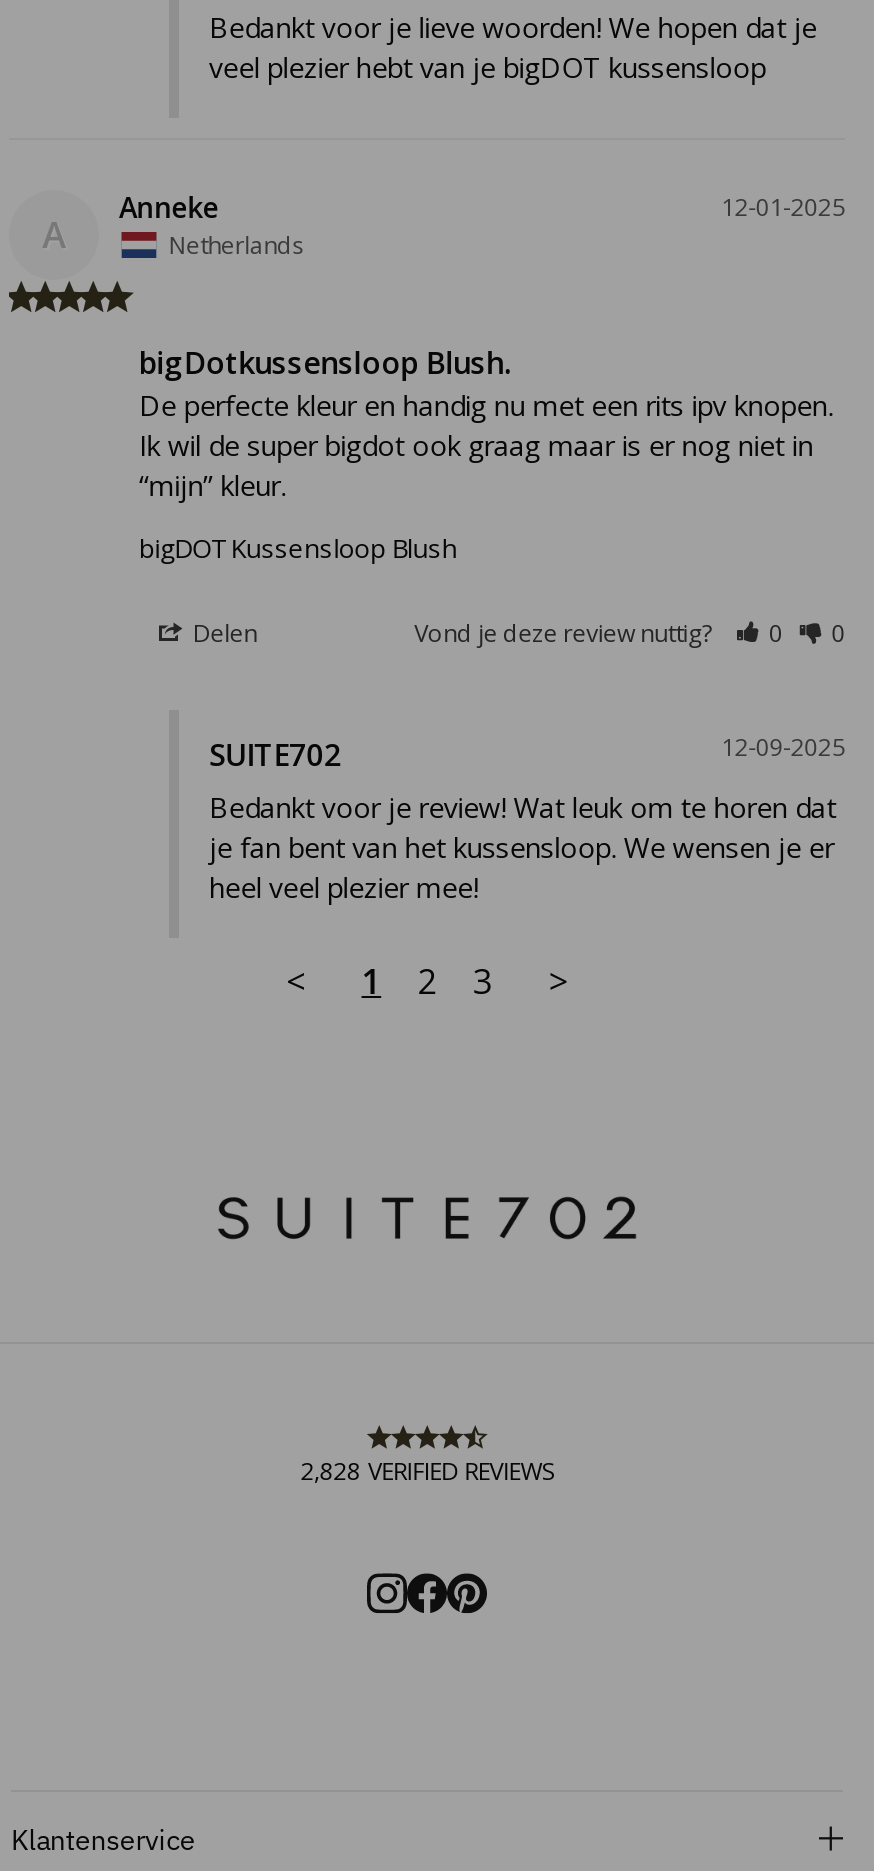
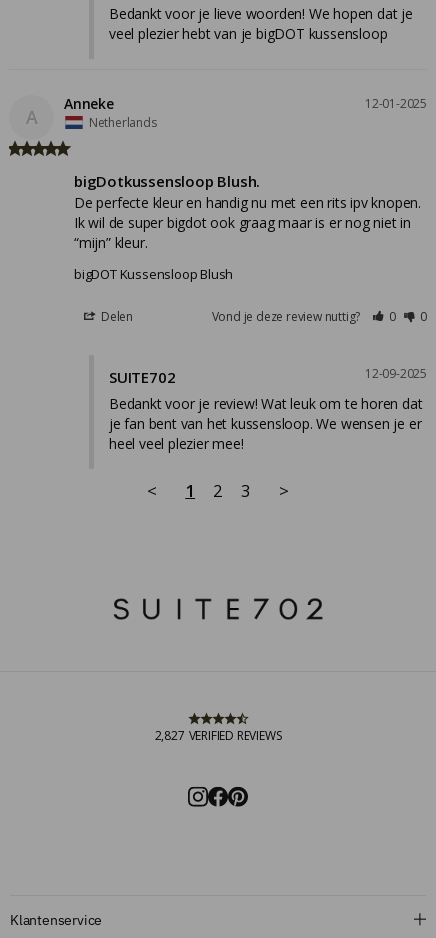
- 2,828 VERIFIED REVIEWS
+ 2,827 VERIFIED REVIEWS
